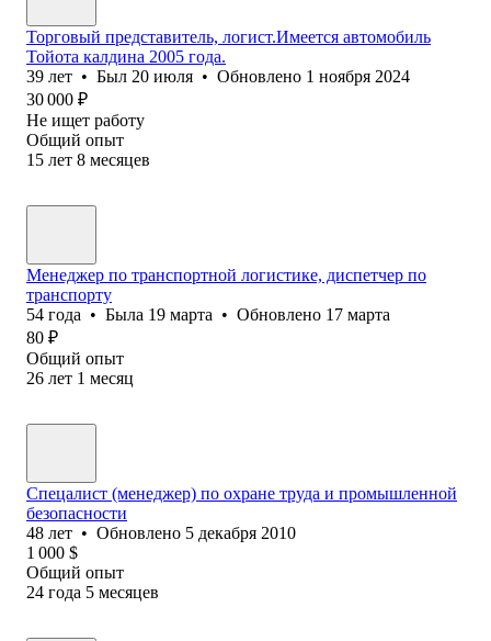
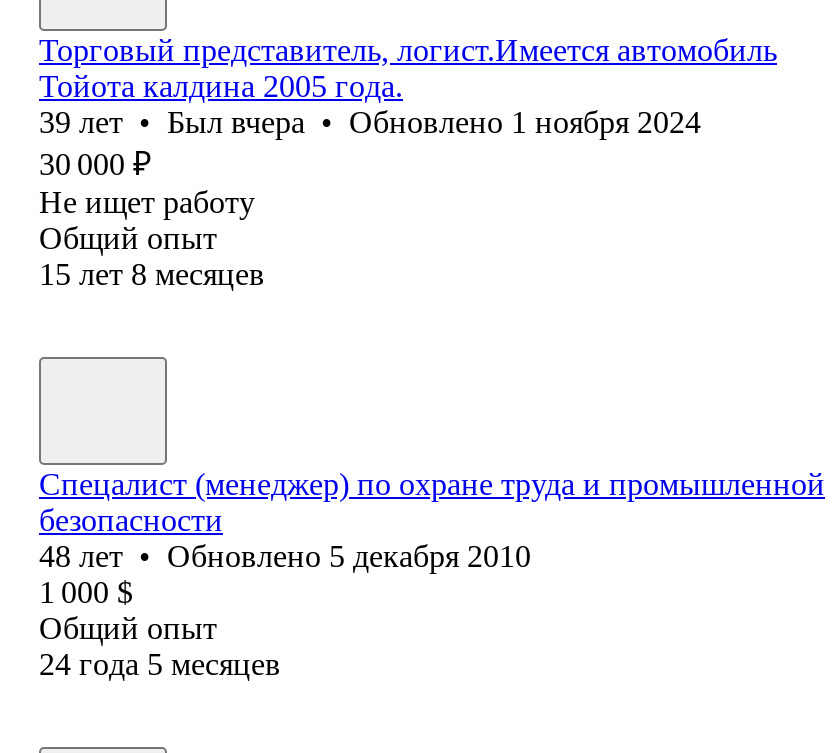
- 39 лет • Был 20 июля • Обновлено 1 ноября 2024
+ 39 лет • Был вчера • Обновлено 1 ноября 2024

- Менеджер по транспортной логистике, диспетчер по
- транспорту
- 54 года • Была 19 марта • Обновлено 17 марта
- 80 ₽
- Общий опыт
- 26 лет 1 месяц
